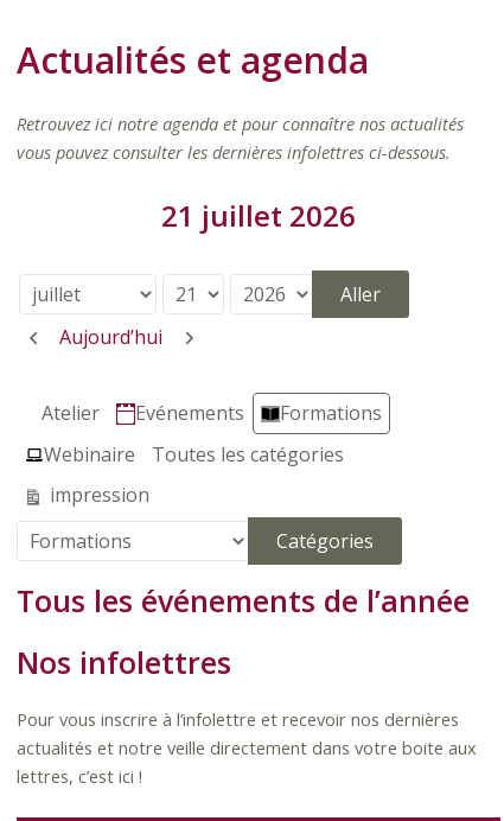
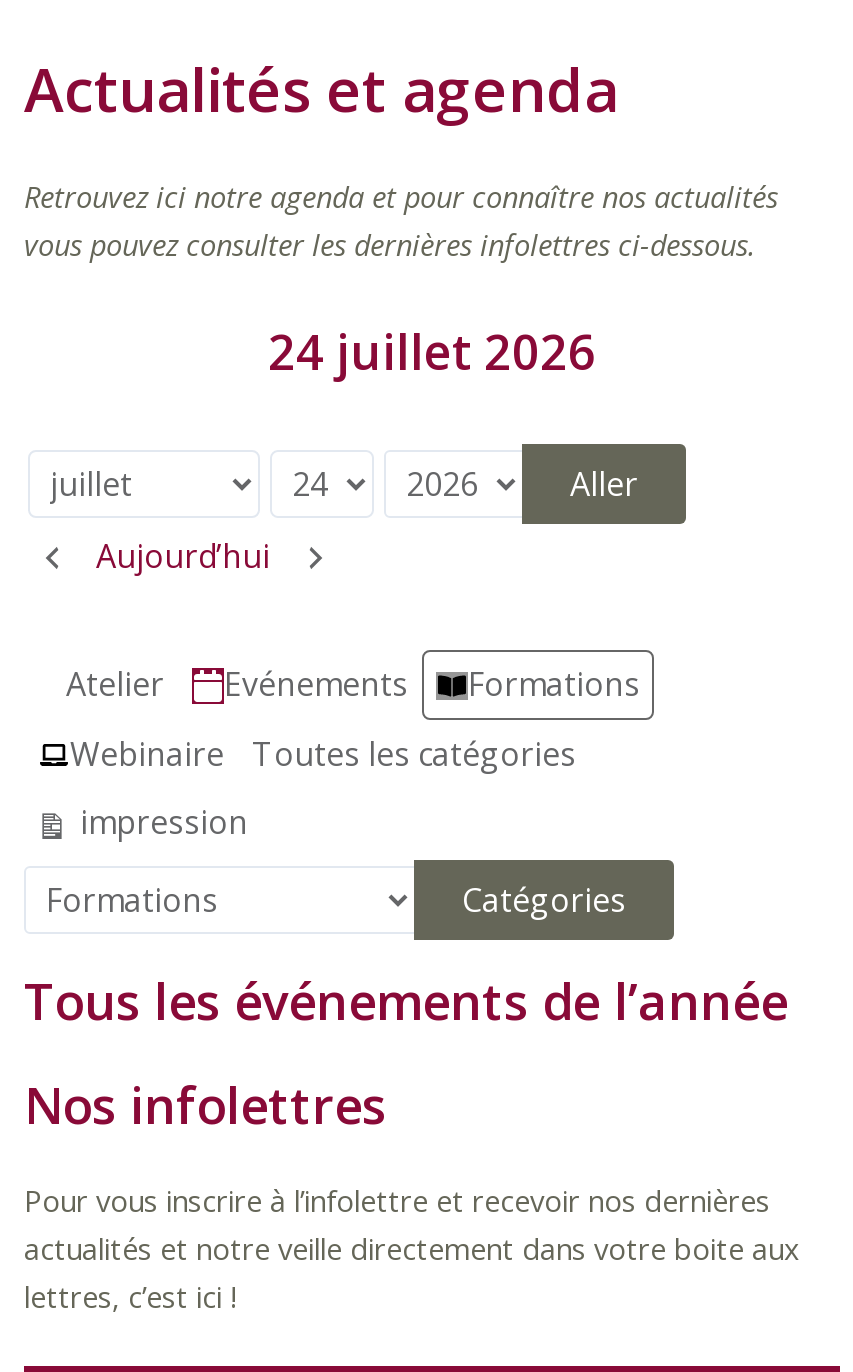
- 21 juillet 2026
+ 24 juillet 2026
